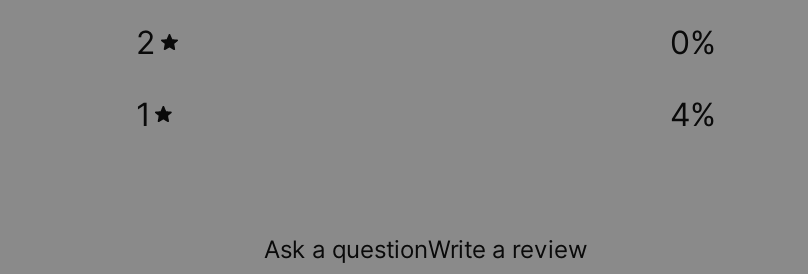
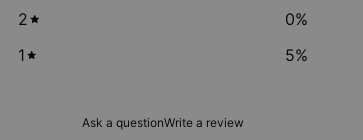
- 4%
+ 5%
